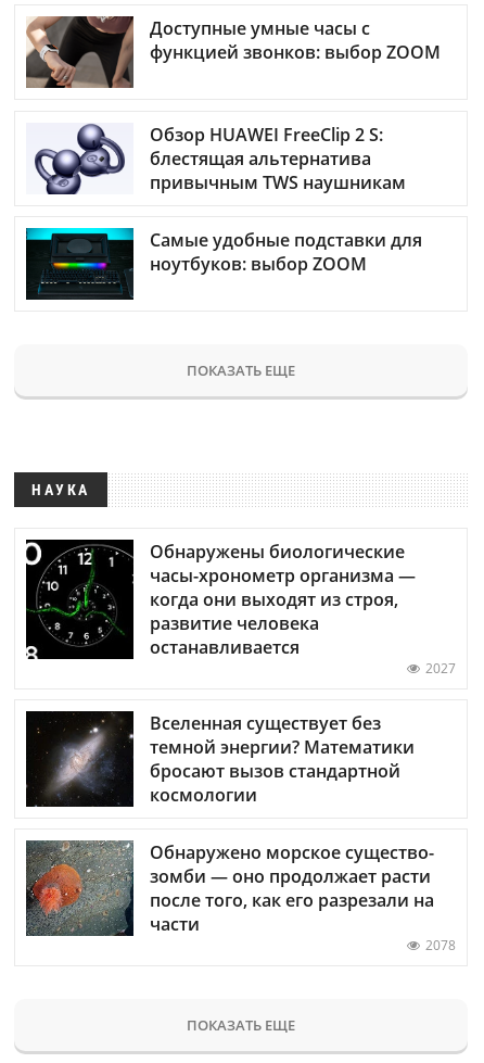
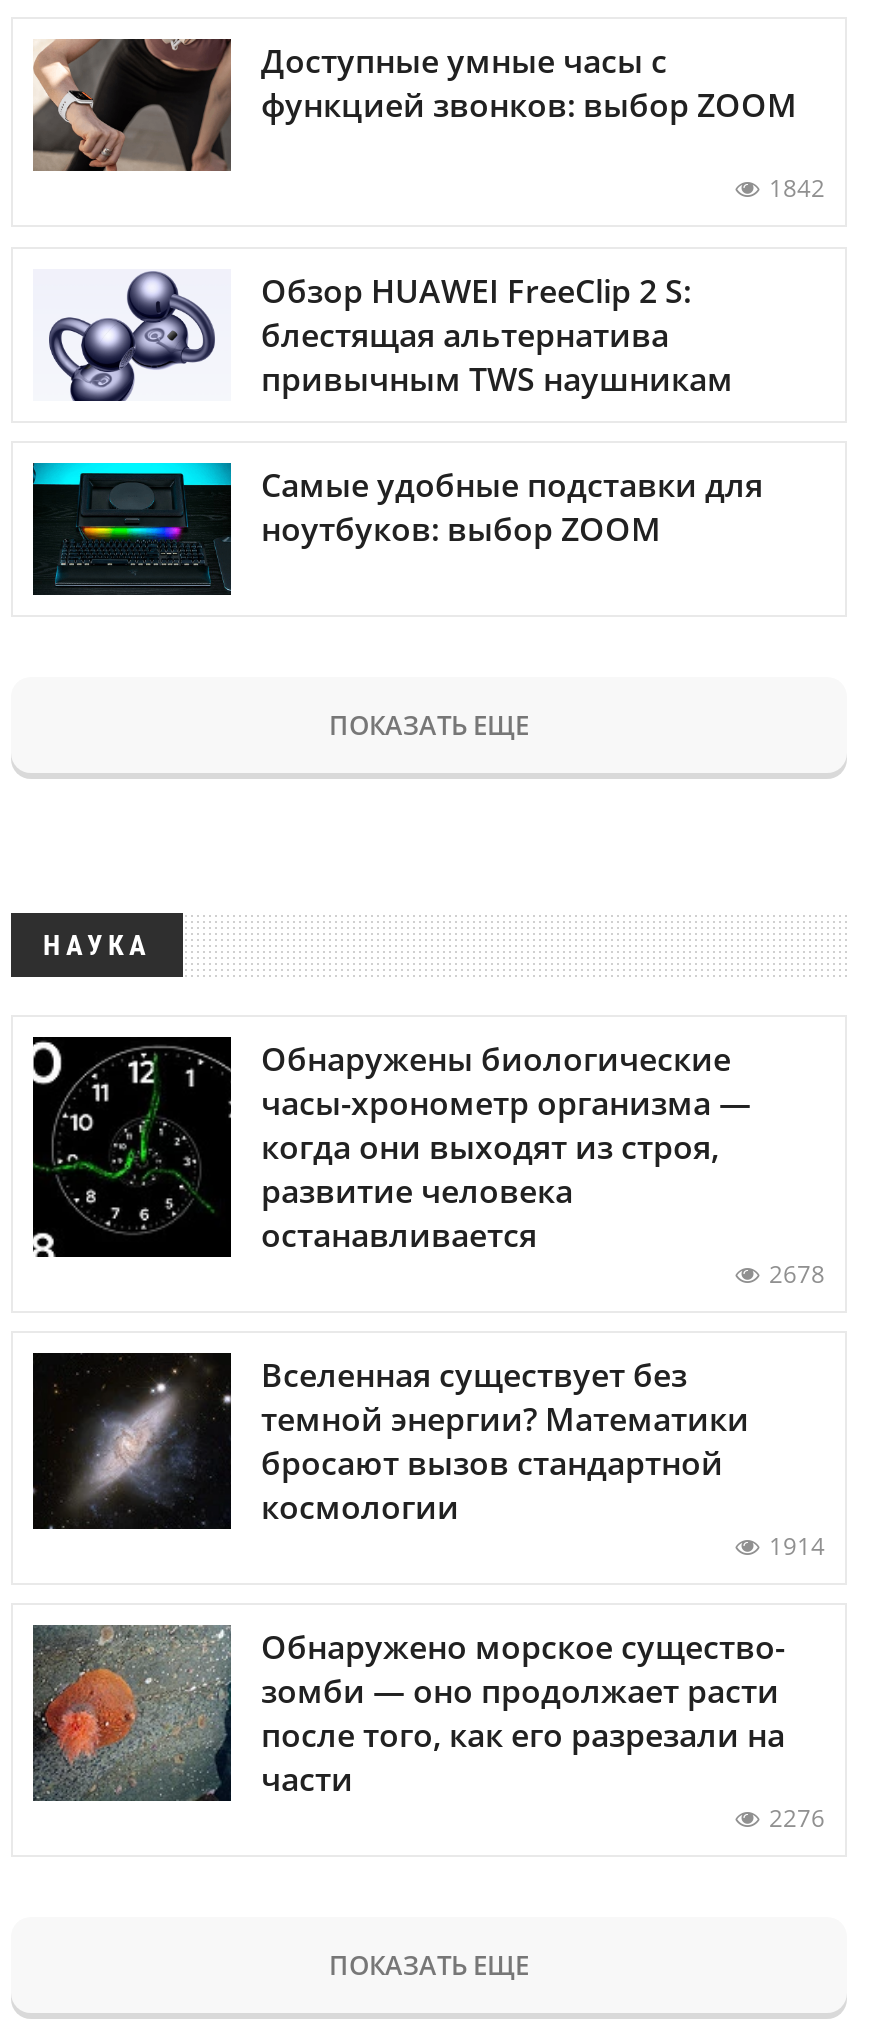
+ 1842

- 2027
+ 2678

+ 1914

- 2078
+ 2276
